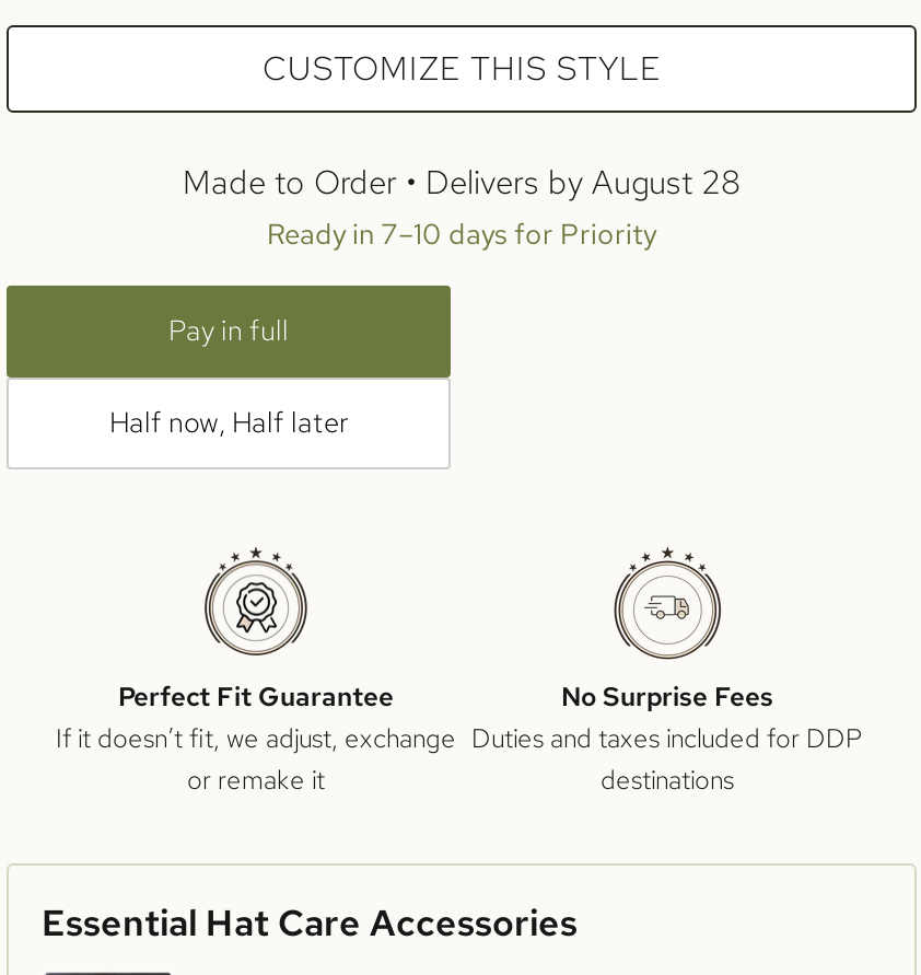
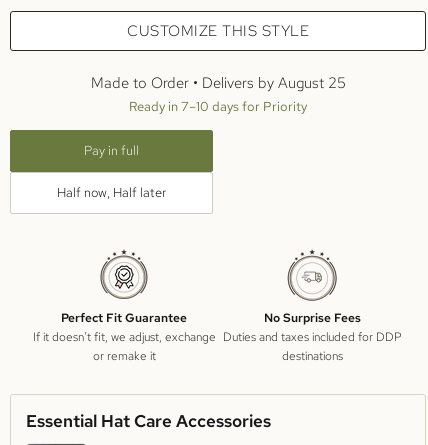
- Made to Order • Delivers by August 28
+ Made to Order • Delivers by August 25
